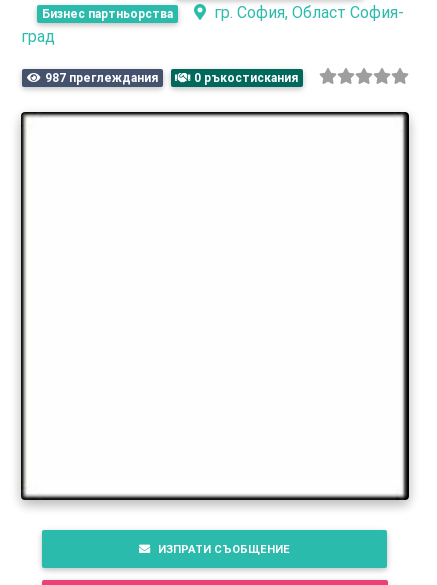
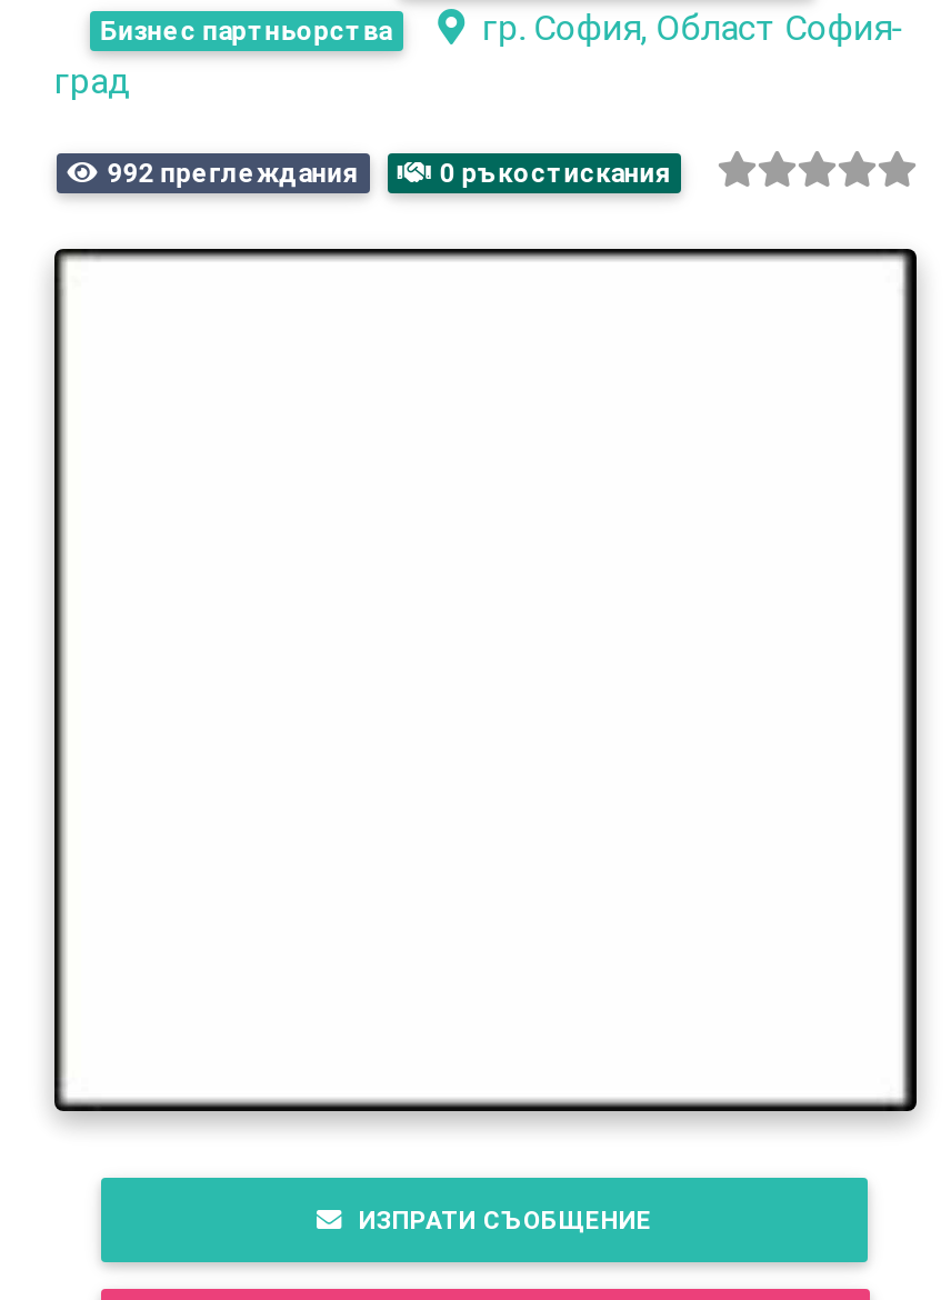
- 987 преглеждания
+ 992 преглеждания
